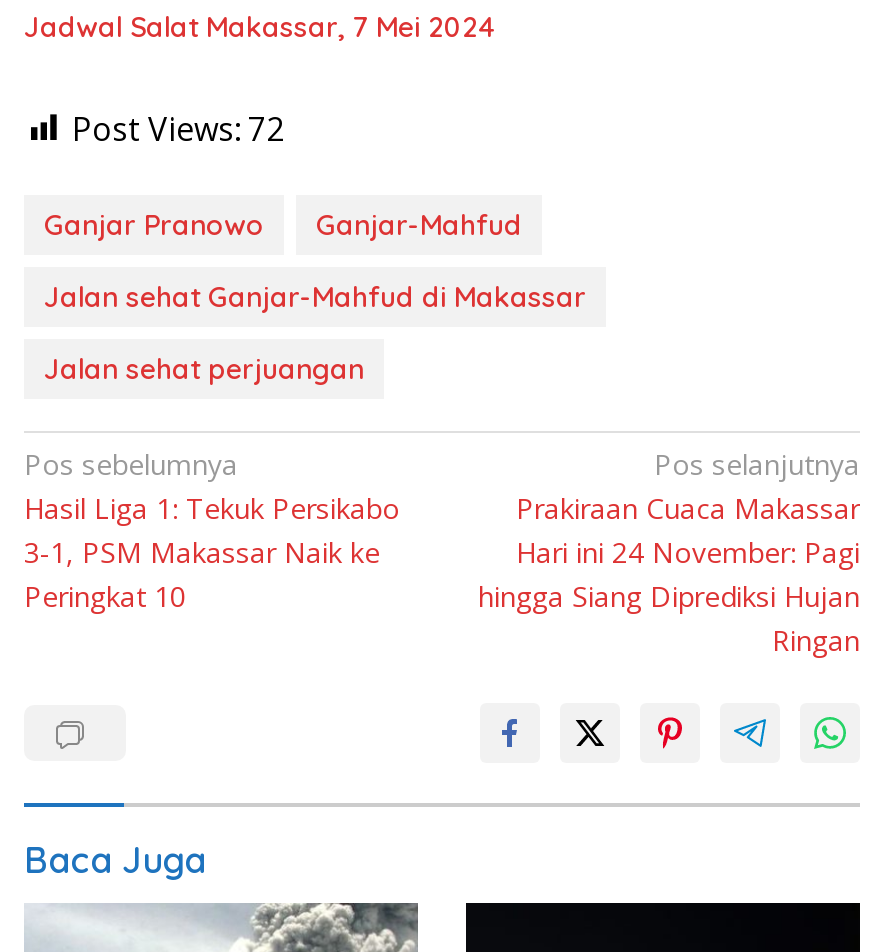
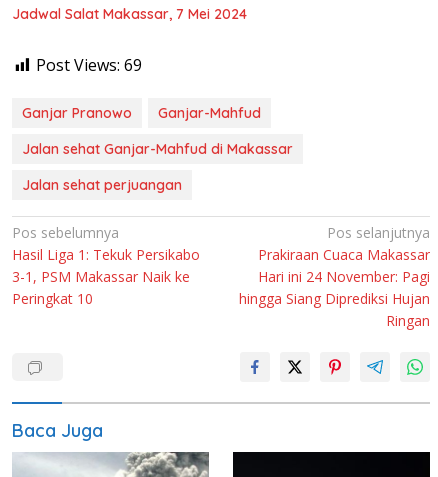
- Post Views: 72
+ Post Views: 69
